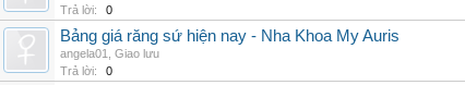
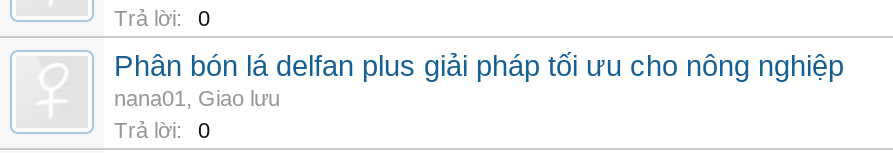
- Bảng giá răng sứ hiện nay - Nha Khoa My Auris
- angela01, Giao lưu
+ Phân bón lá delfan plus giải pháp tối ưu cho nông nghiệp
+ nana01, Giao lưu
